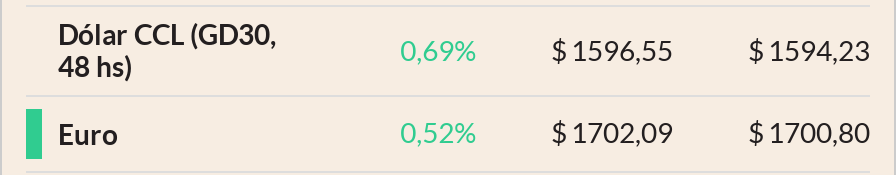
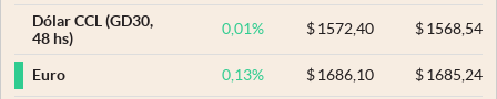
- 0,69%
+ 0,01%

- $ 1596,55
+ $ 1572,40

- $ 1594,23
+ $ 1568,54

- 0,52%
+ 0,13%

- $ 1702,09
+ $ 1686,10

- $ 1700,80
+ $ 1685,24
